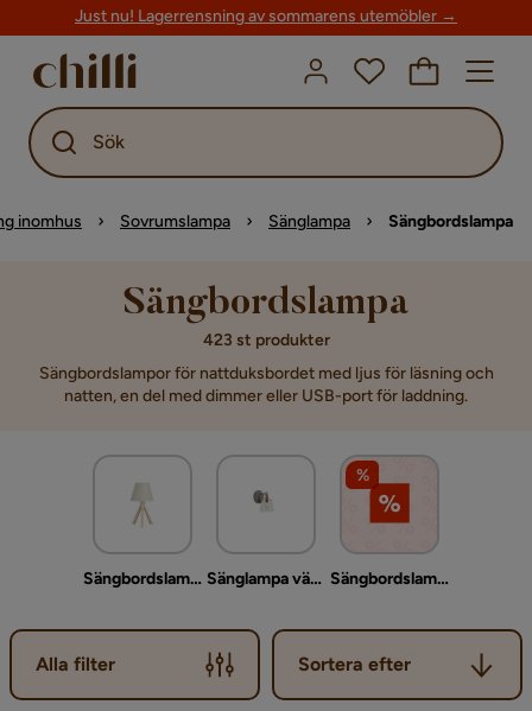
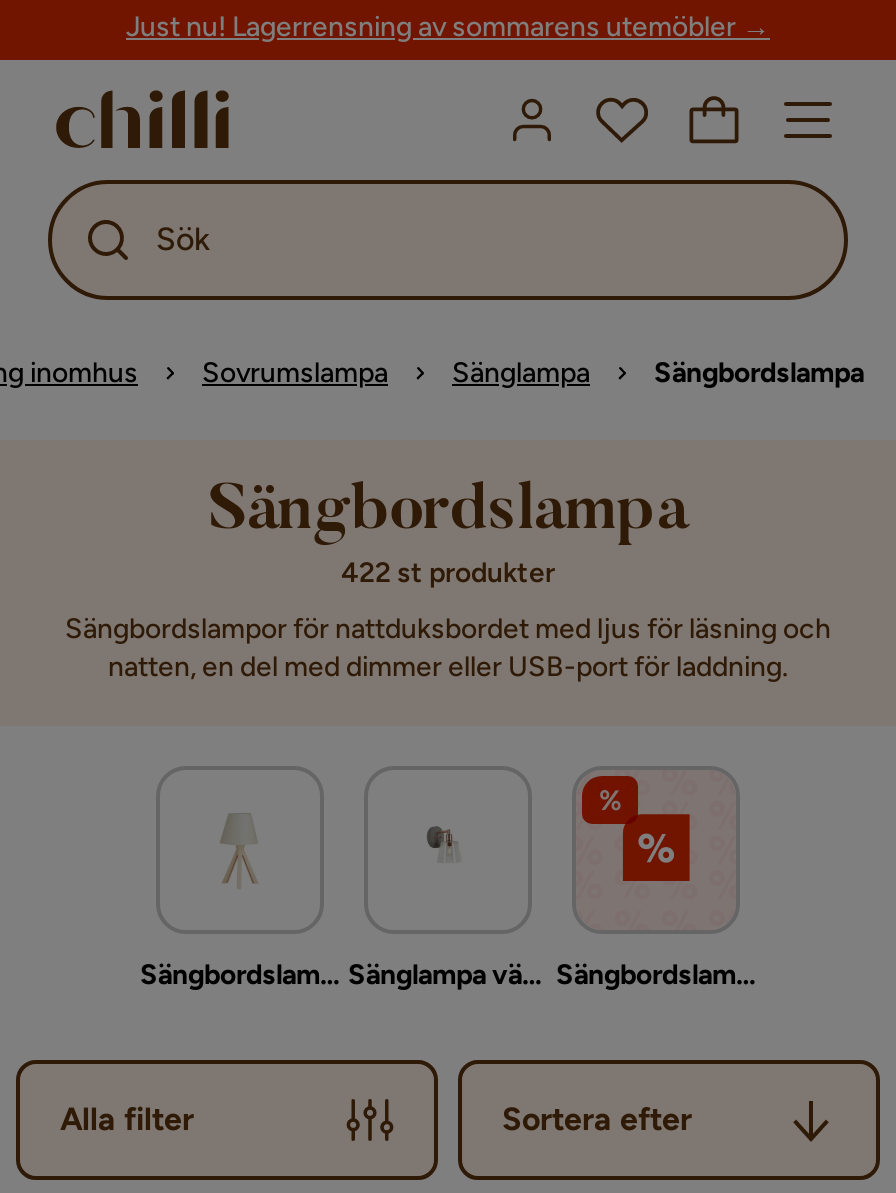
- 423 st produkter
+ 422 st produkter
